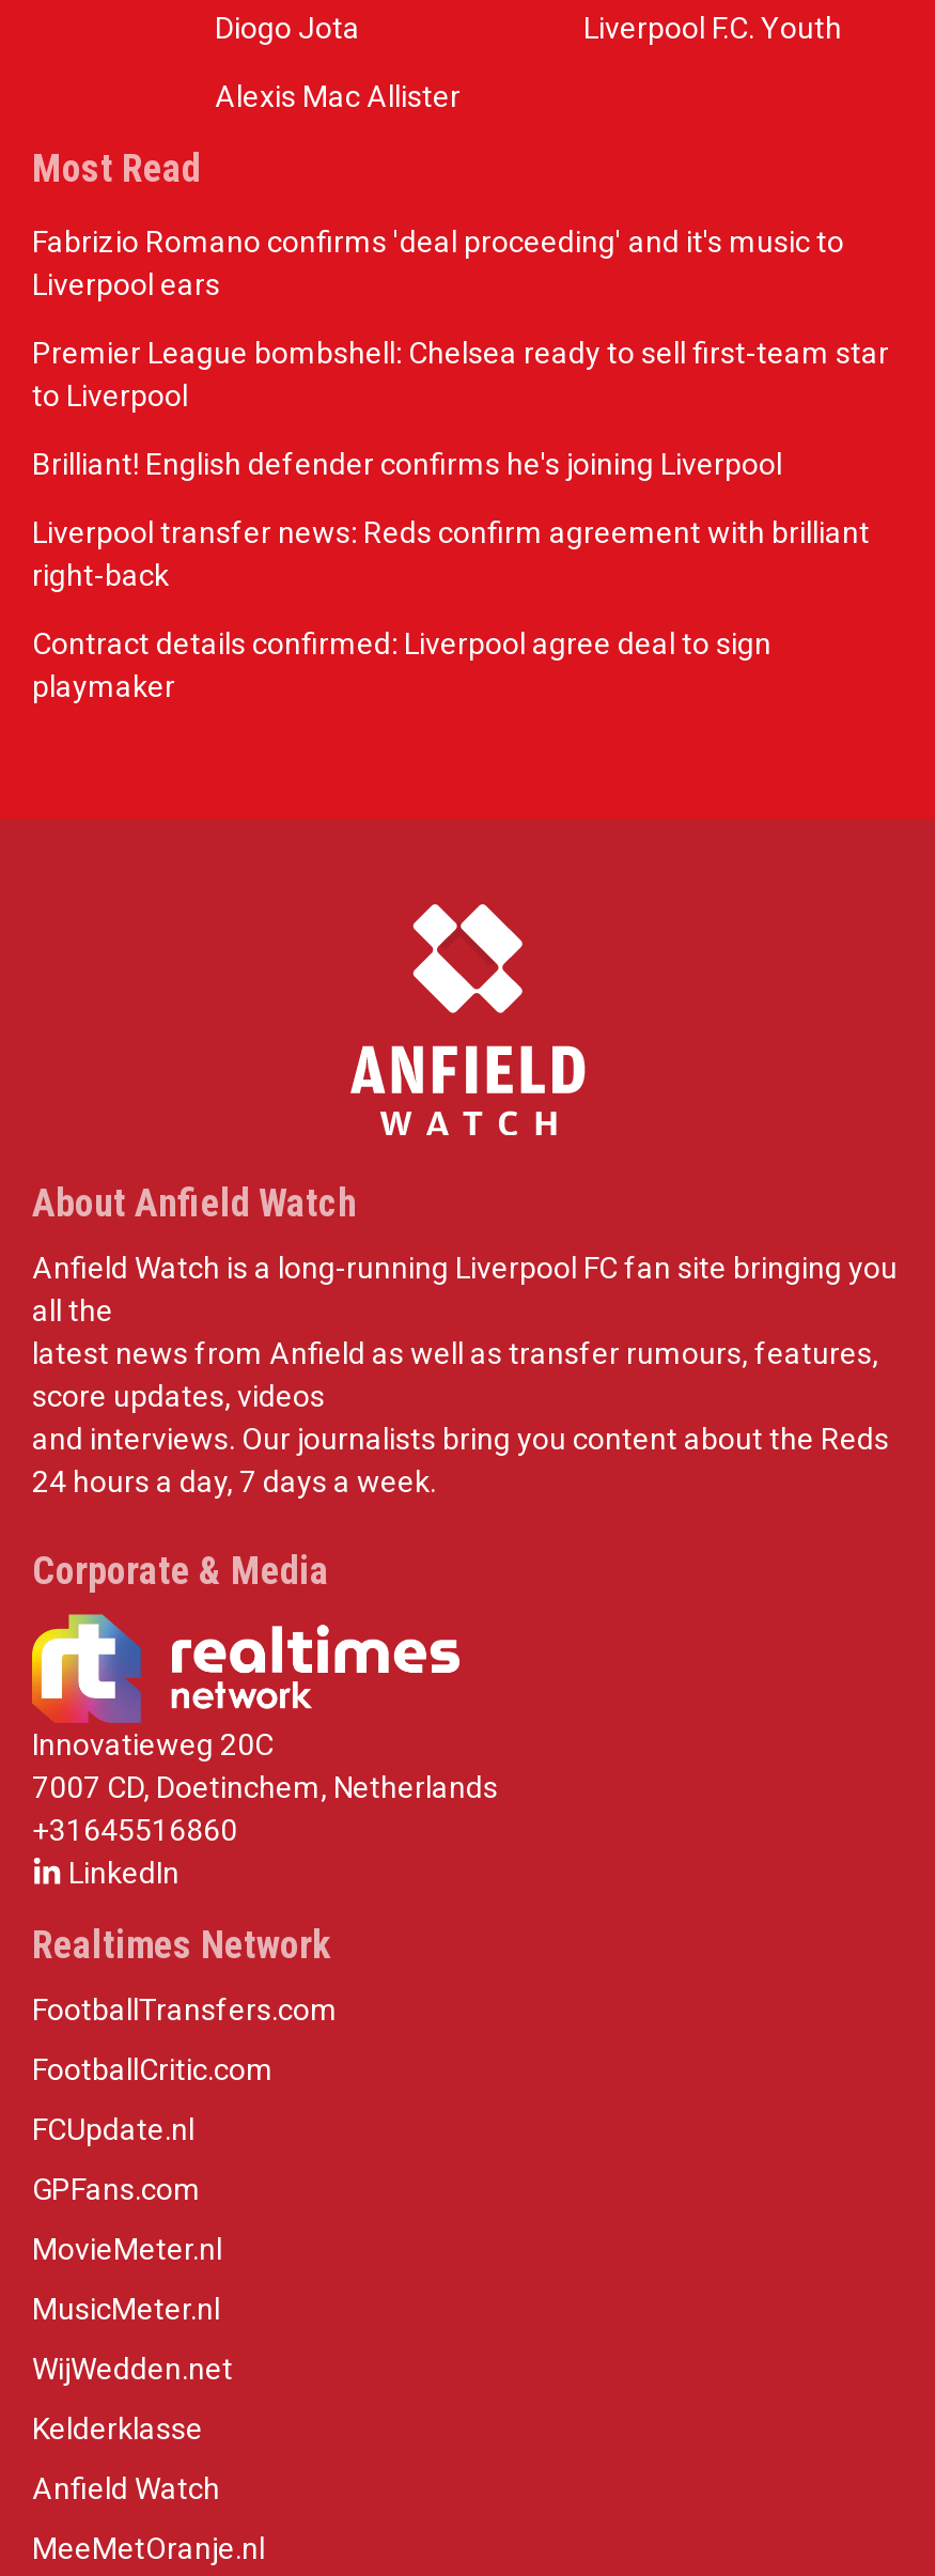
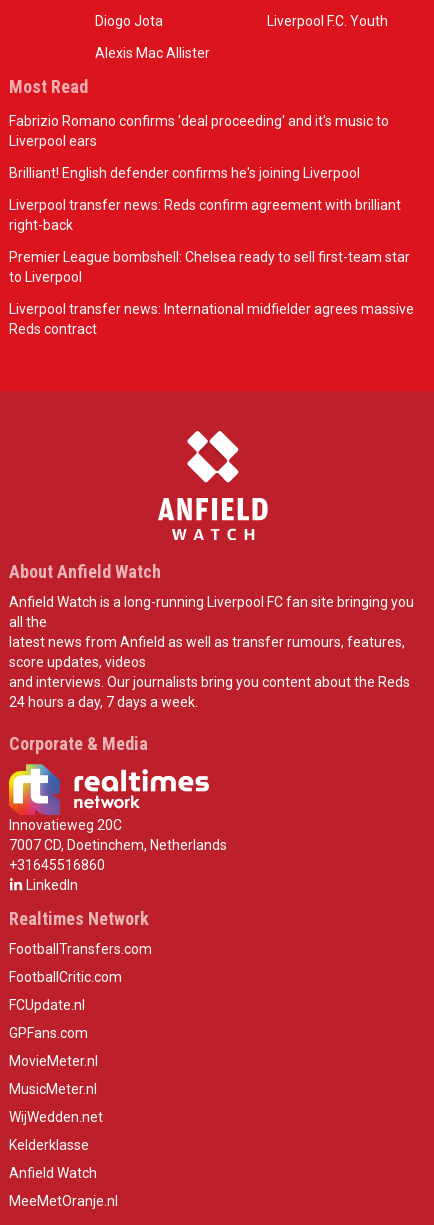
moved down: Premier League bombshell: Chelsea ready to sell first-team star | to Liverpool

moved up: Brilliant! English defender confirms he's joining Liverpool | Liverpool transfer news: Reds confirm agreement with brilliant | right-back

- Contract details confirmed: Liverpool agree deal to sign
- playmaker
+ Liverpool transfer news: International midfielder agrees massive
+ Reds contract
